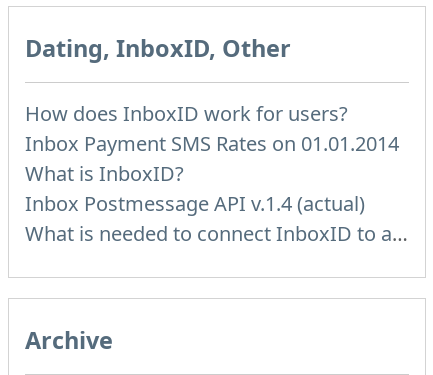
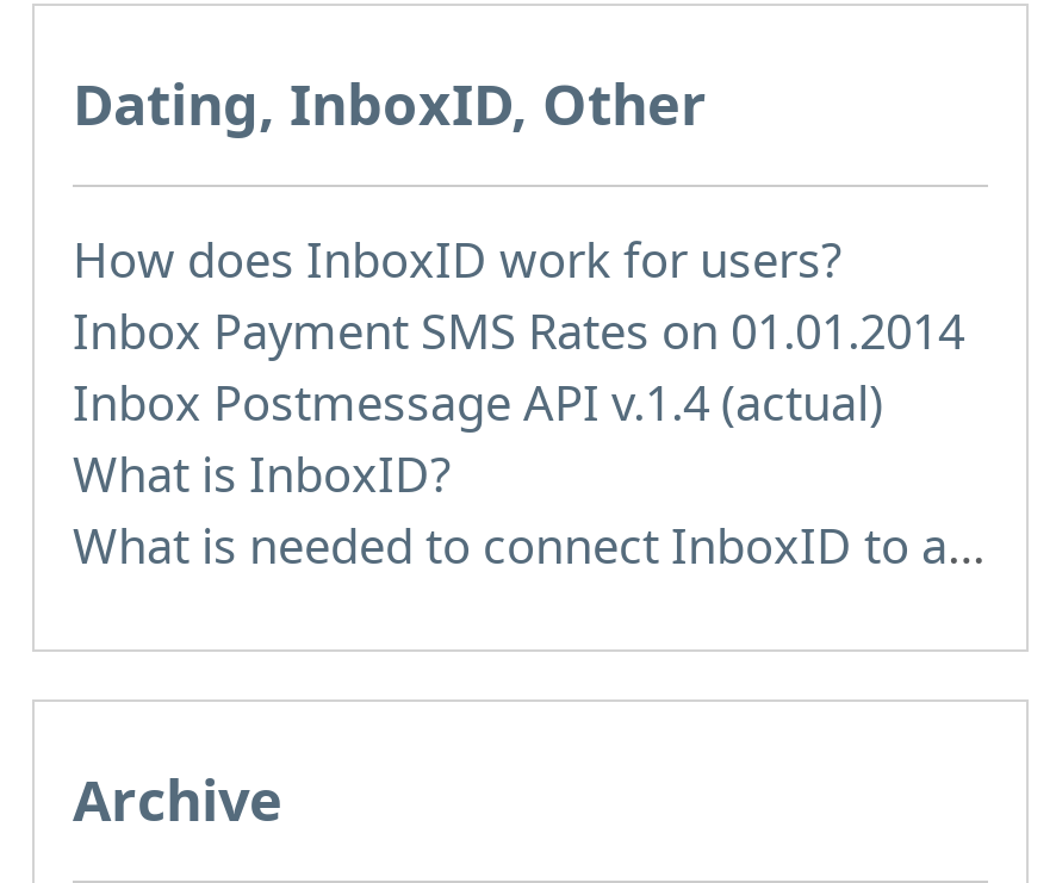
moved down: What is InboxID?

moved up: Inbox Postmessage API v.1.4 (actual)
